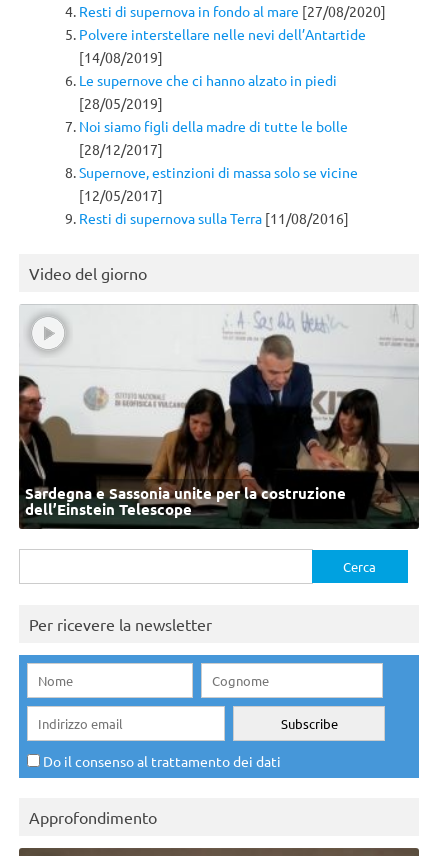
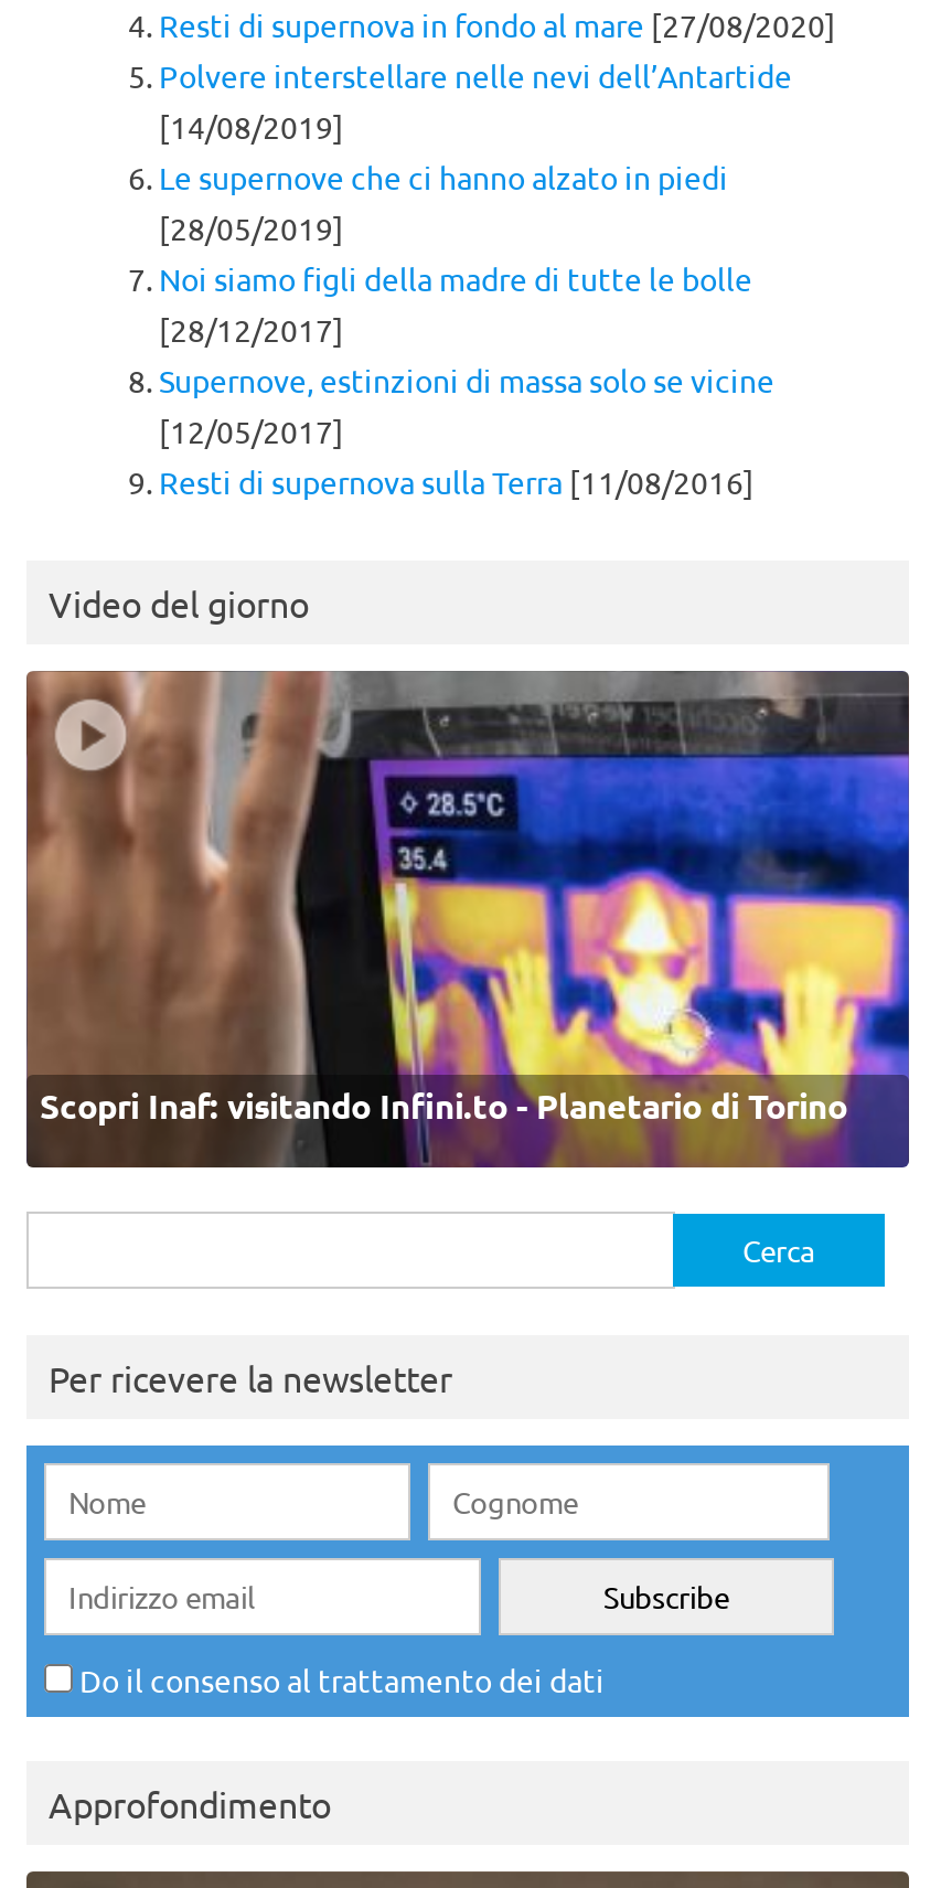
- [image]
- Sardegna e Sassonia unite per la costruzione
- dell’Einstein Telescope
+ [image]
+ Scopri Inaf: visitando Infini.to - Planetario di Torino
